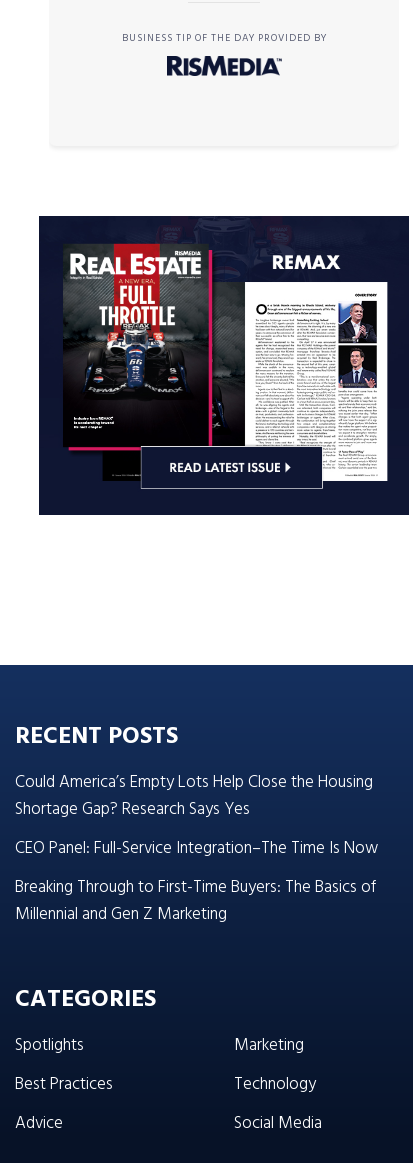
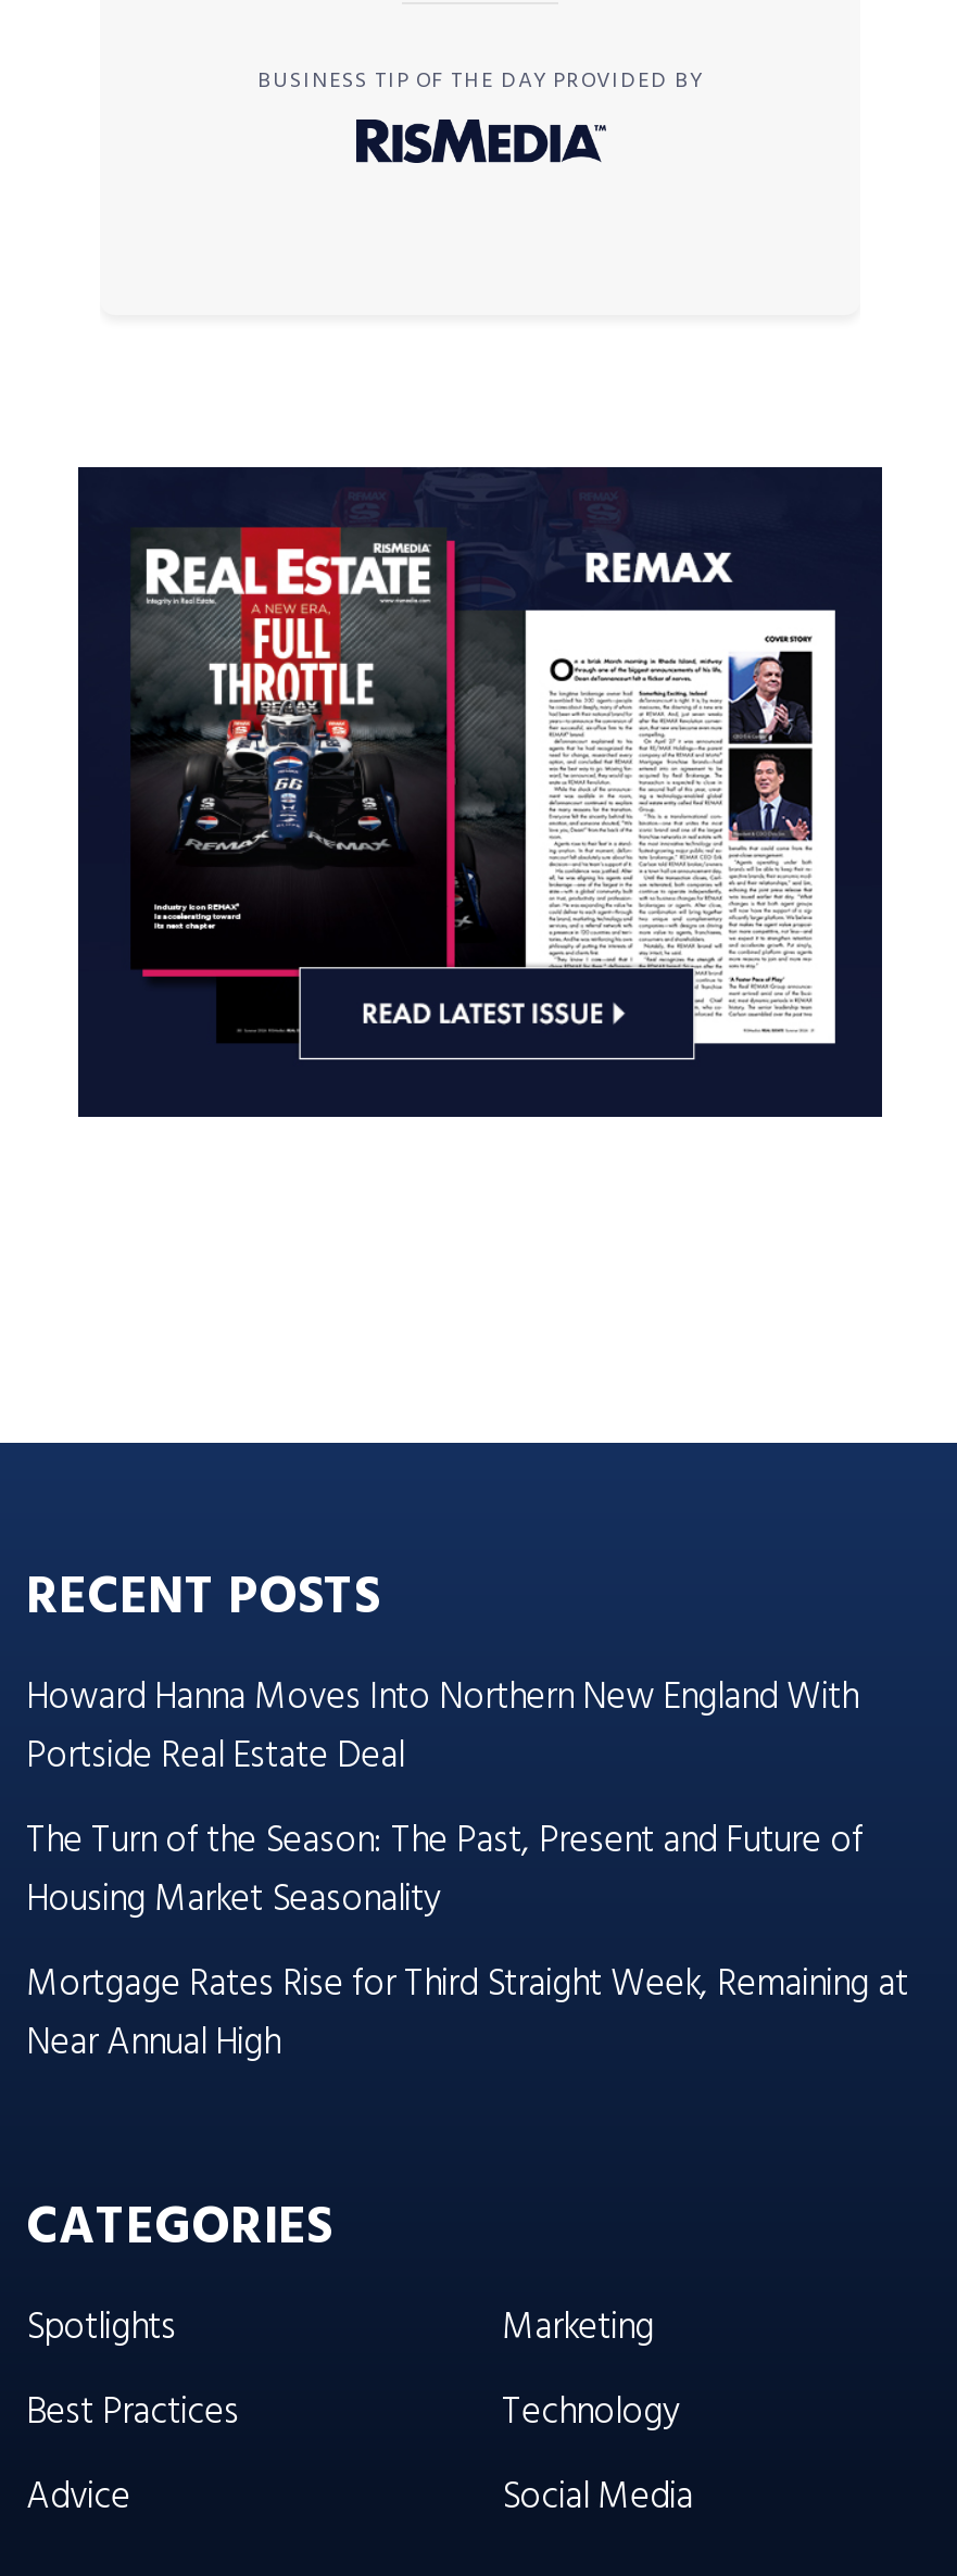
- Could America’s Empty Lots Help Close the Housing
- Shortage Gap? Research Says Yes
- CEO Panel: Full-Service Integration–The Time Is Now
- Breaking Through to First-Time Buyers: The Basics of
- Millennial and Gen Z Marketing
+ Howard Hanna Moves Into Northern New England With
+ Portside Real Estate Deal
+ The Turn of the Season: The Past, Present and Future of
+ Housing Market Seasonality
+ Mortgage Rates Rise for Third Straight Week, Remaining at
+ Near Annual High
